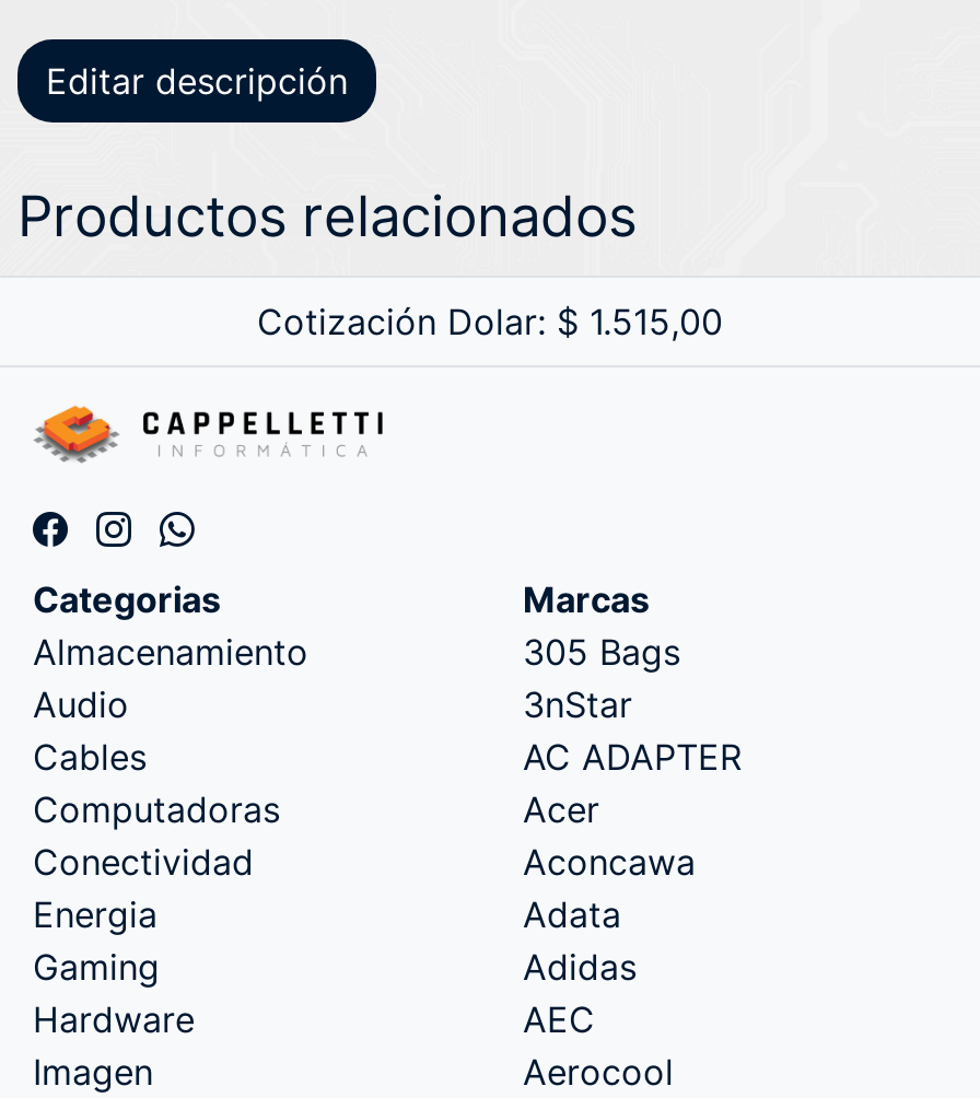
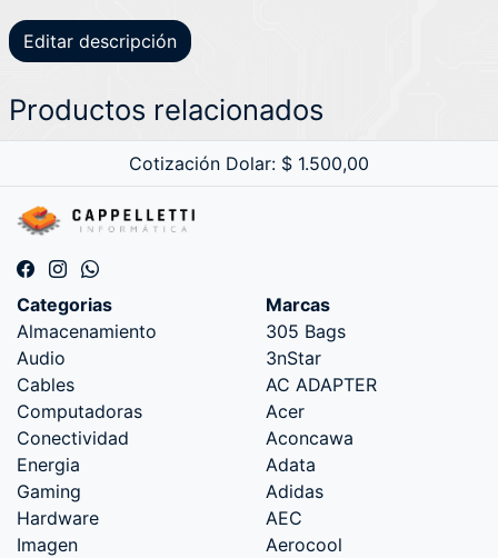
- Cotización Dolar: $ 1.515,00
+ Cotización Dolar: $ 1.500,00
